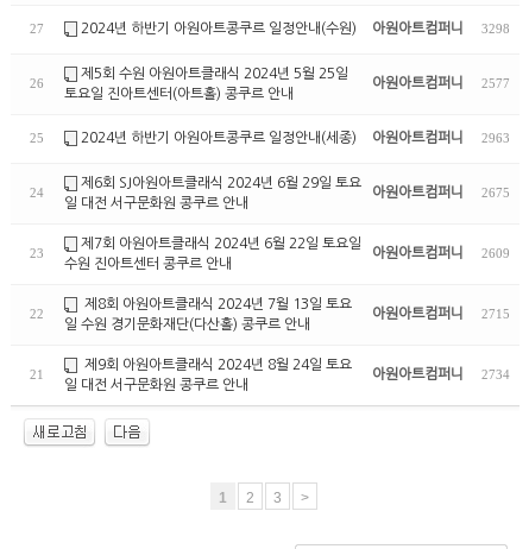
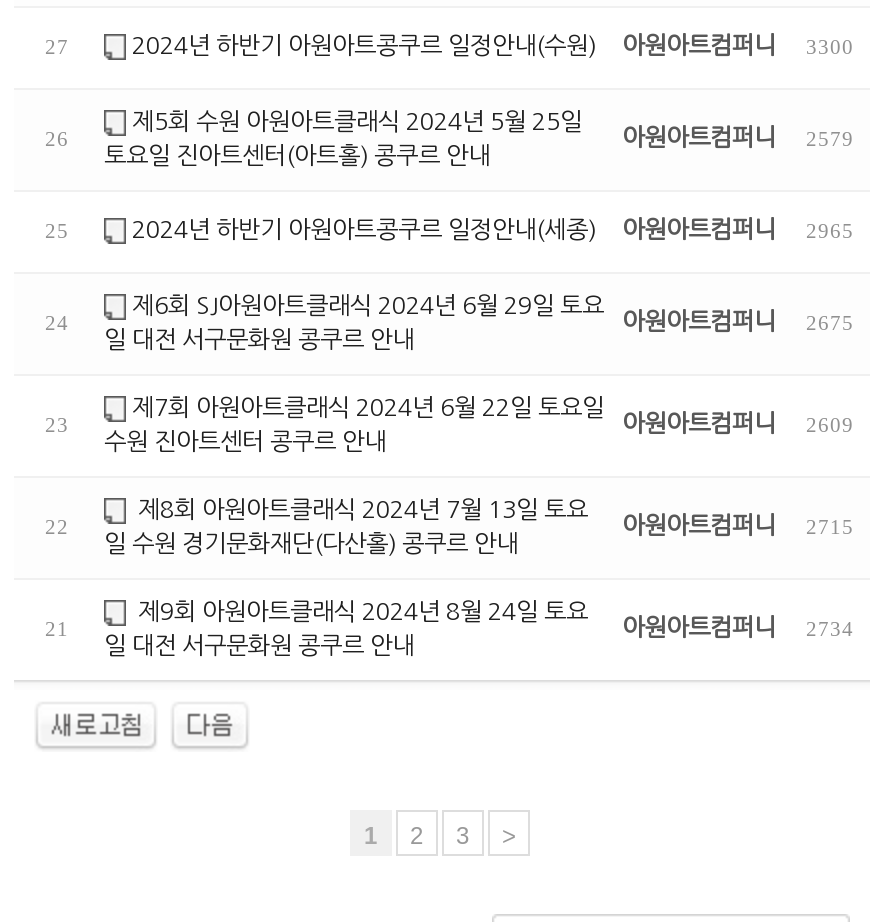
- 2024년 하반기 아원아트콩쿠르 일정안내(수원) 아원아트컴퍼니 3298
+ 2024년 하반기 아원아트콩쿠르 일정안내(수원) 아원아트컴퍼니 3300

- 아원아트컴퍼니 2577
+ 아원아트컴퍼니 2579

- 2024년 하반기 아원아트콩쿠르 일정안내(세종) 아원아트컴퍼니 2963
+ 2024년 하반기 아원아트콩쿠르 일정안내(세종) 아원아트컴퍼니 2965
